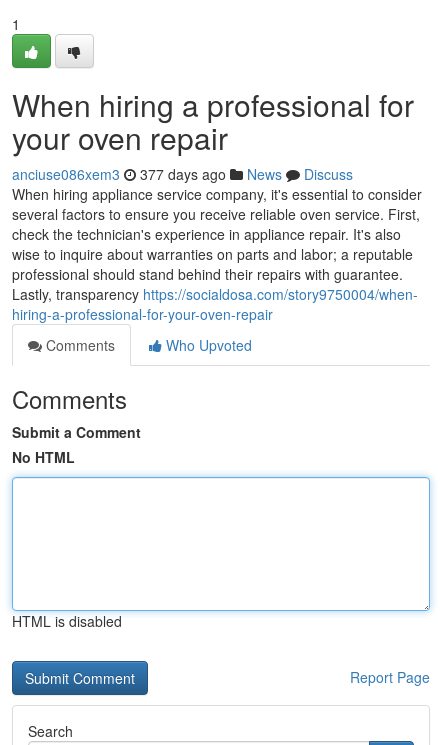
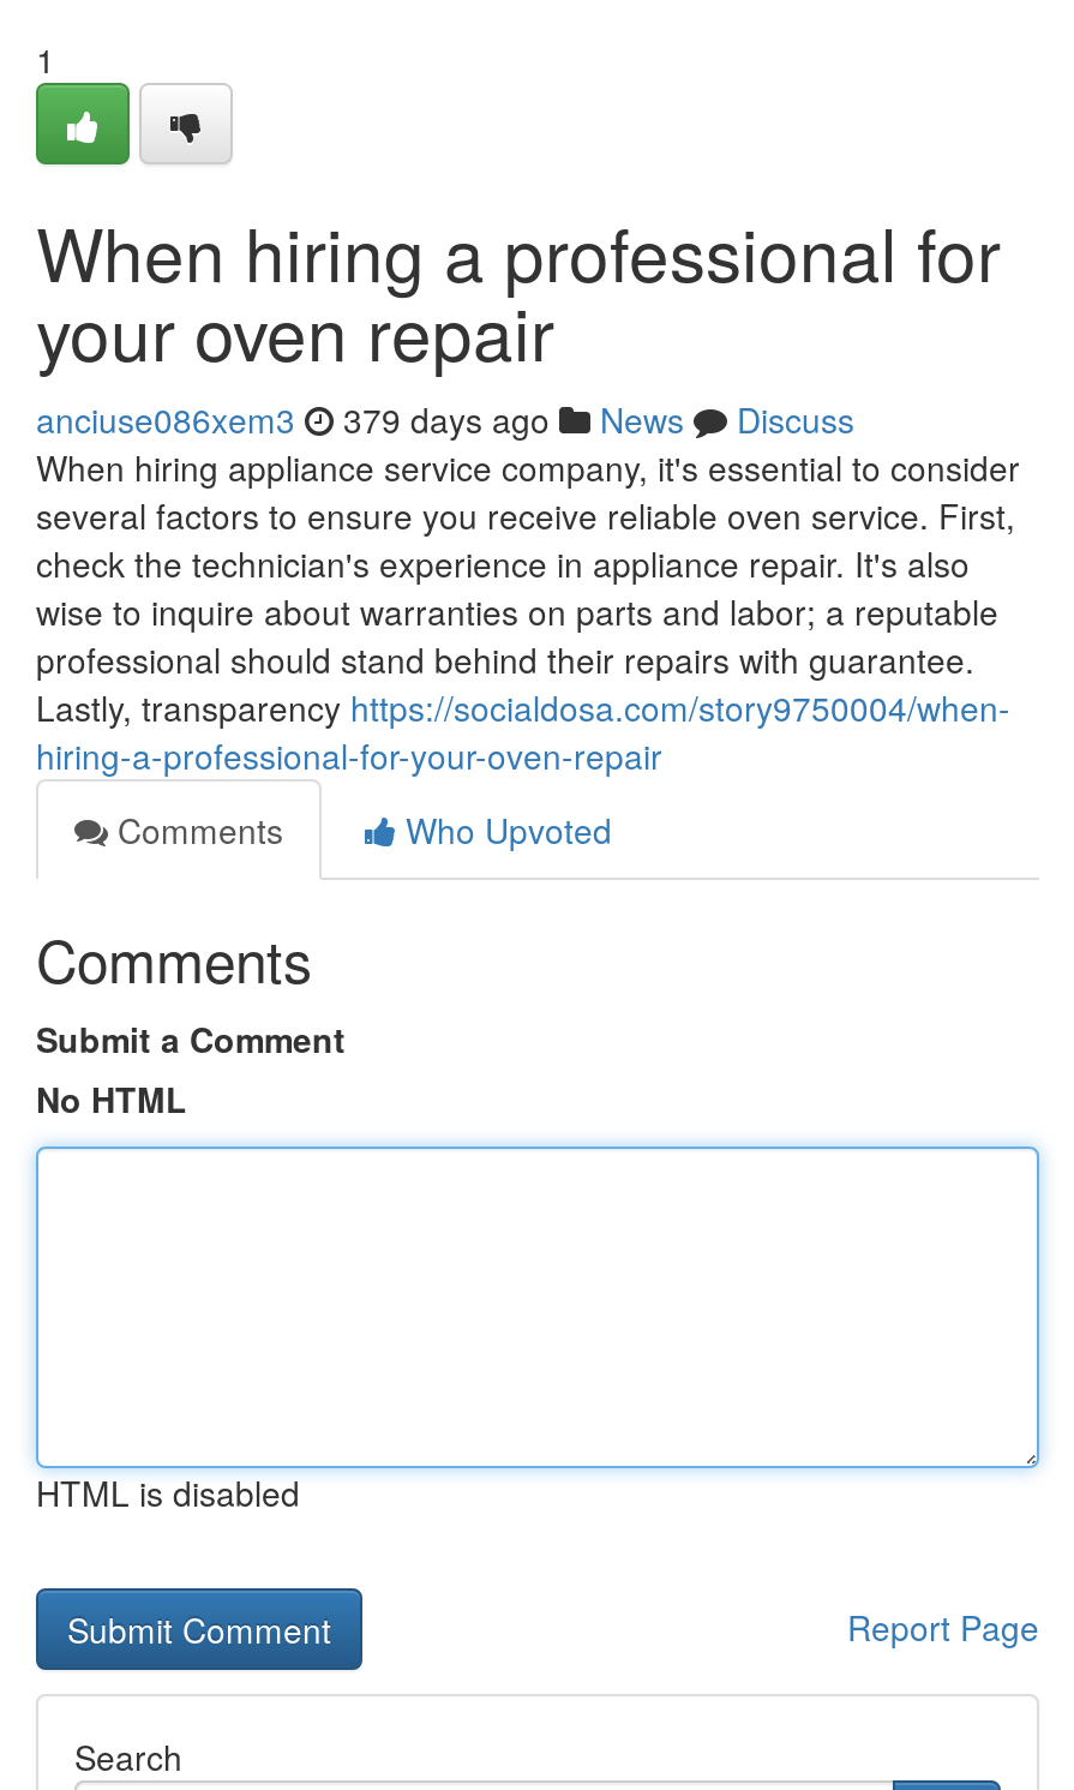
- anciuse086xem3 377 days ago News Discuss
+ anciuse086xem3 379 days ago News Discuss
